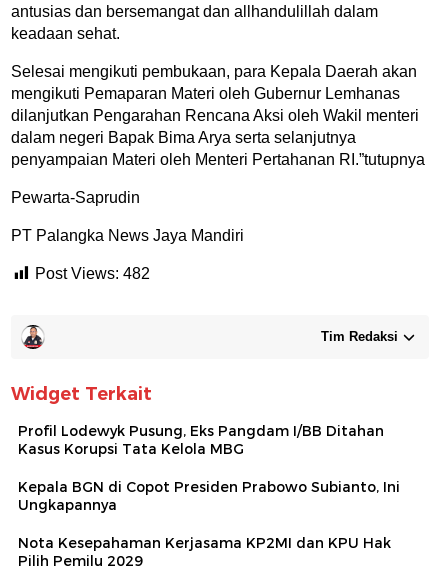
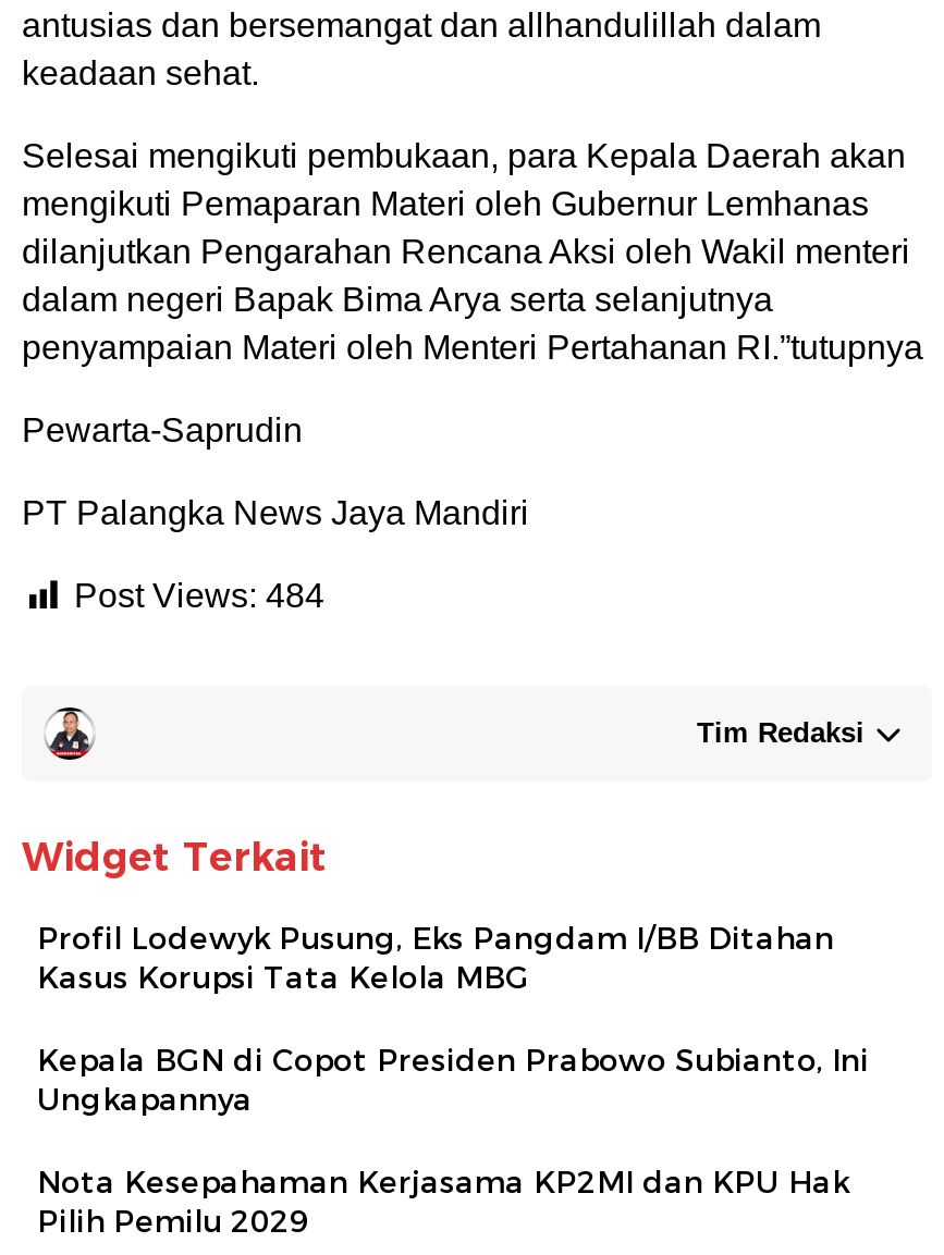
- Post Views: 482
+ Post Views: 484
